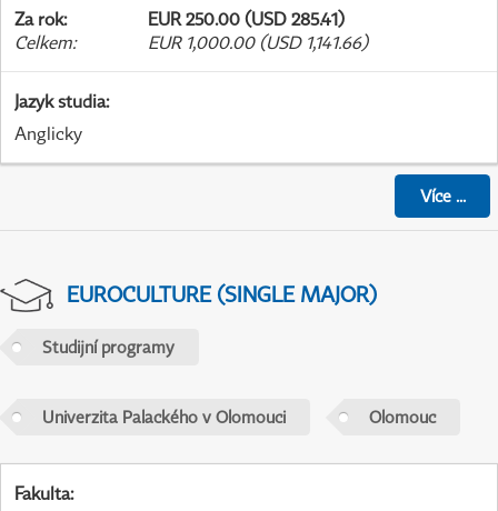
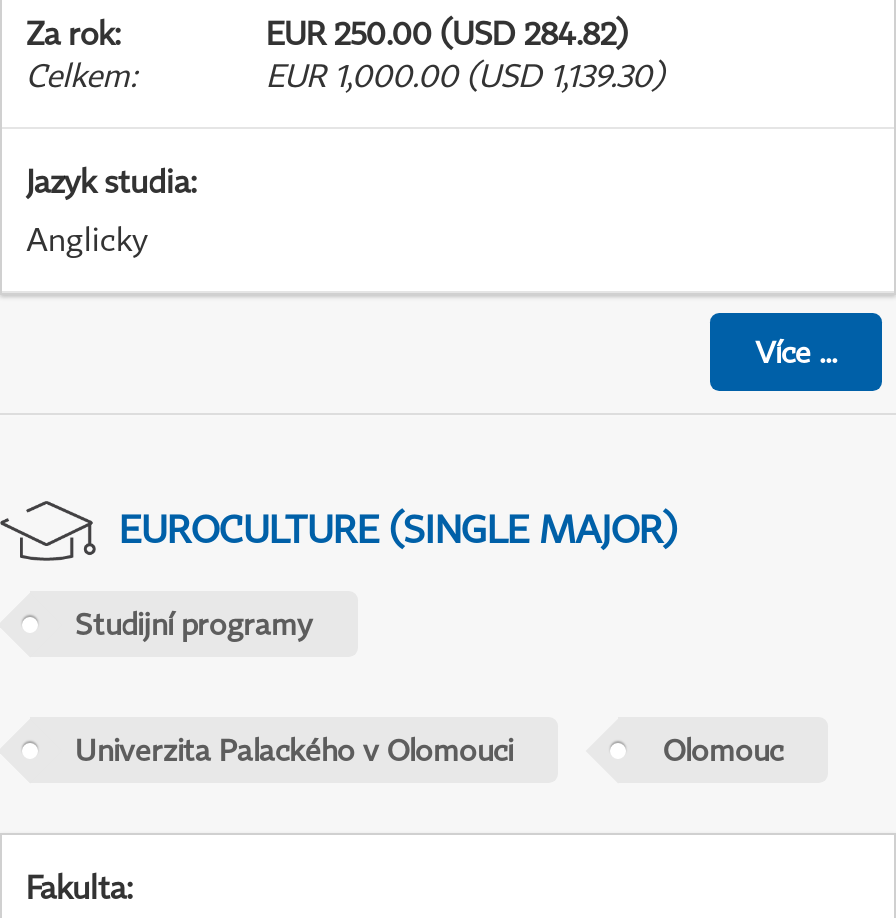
- EUR 250.00 (USD 285.41)
+ EUR 250.00 (USD 284.82)

- EUR 1,000.00 (USD 1,141.66)
+ EUR 1,000.00 (USD 1,139.30)
